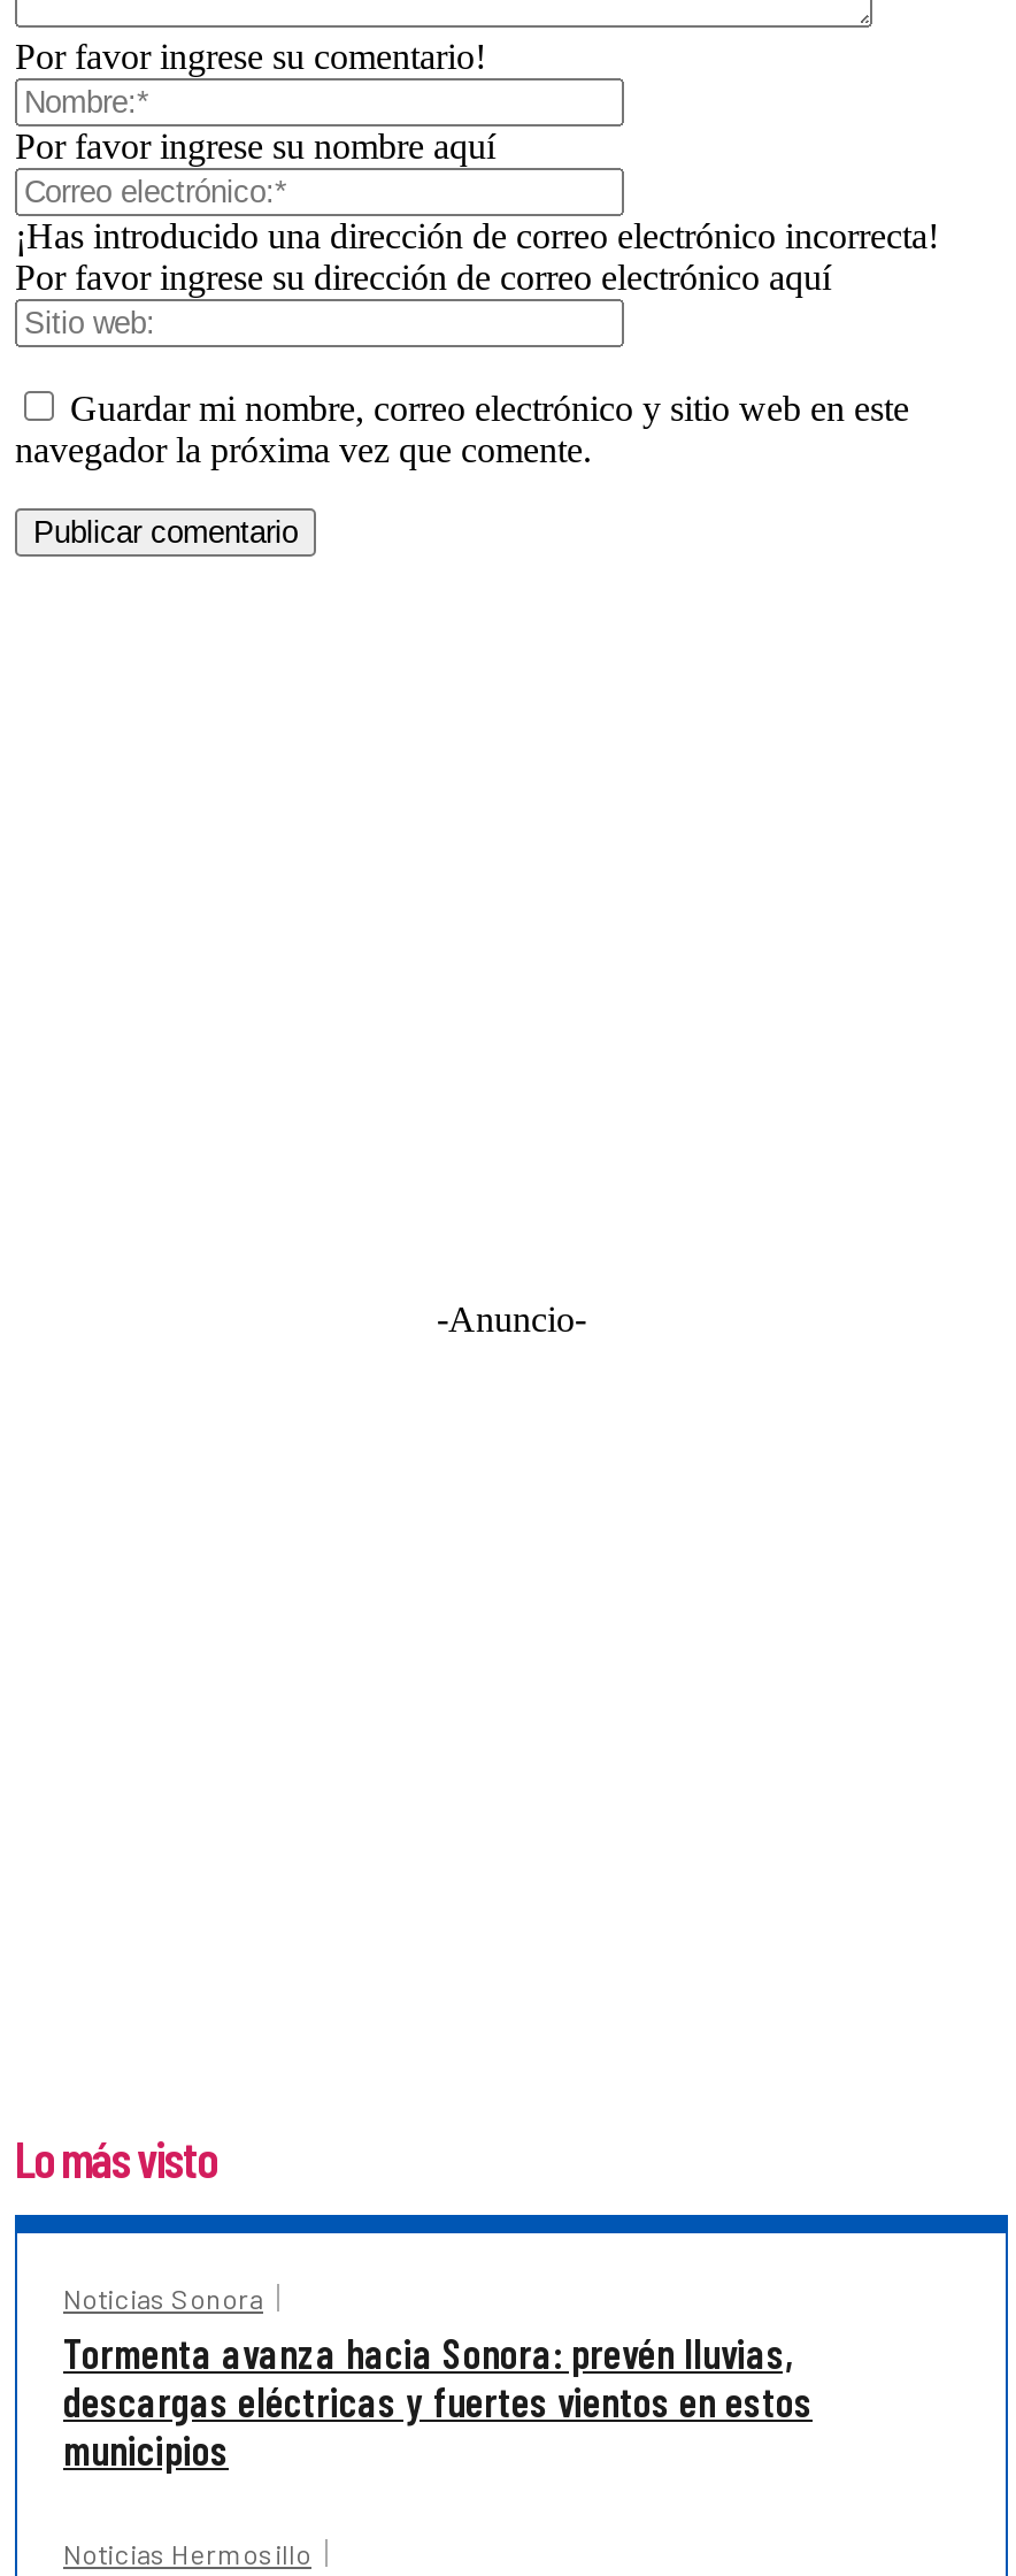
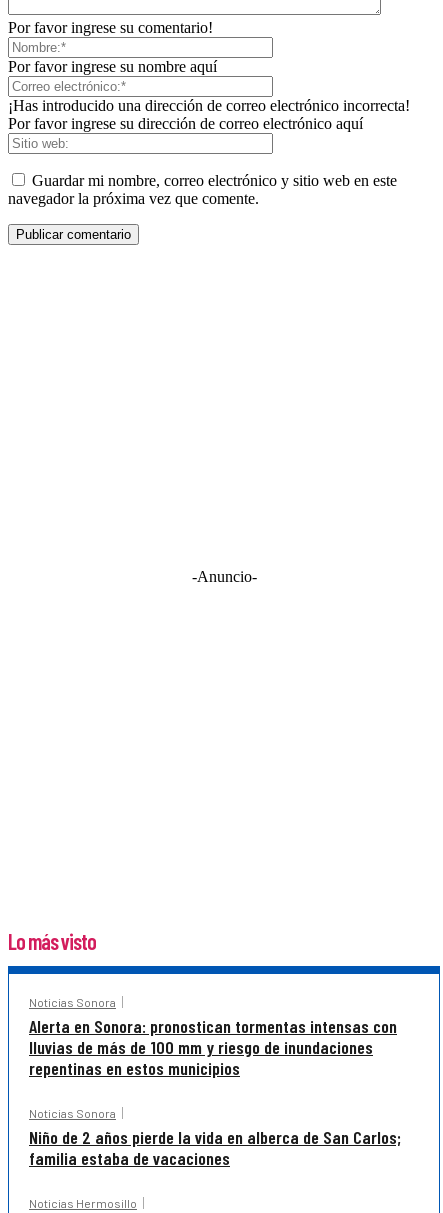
- Tormenta avanza hacia Sonora: prevén lluvias,
- descargas eléctricas y fuertes vientos en estos
- municipios
+ Alerta en Sonora: pronostican tormentas intensas con
+ lluvias de más de 100 mm y riesgo de inundaciones
+ repentinas en estos municipios
+ Noticias Sonora
+ Niño de 2 años pierde la vida en alberca de San Carlos;
+ familia estaba de vacaciones
